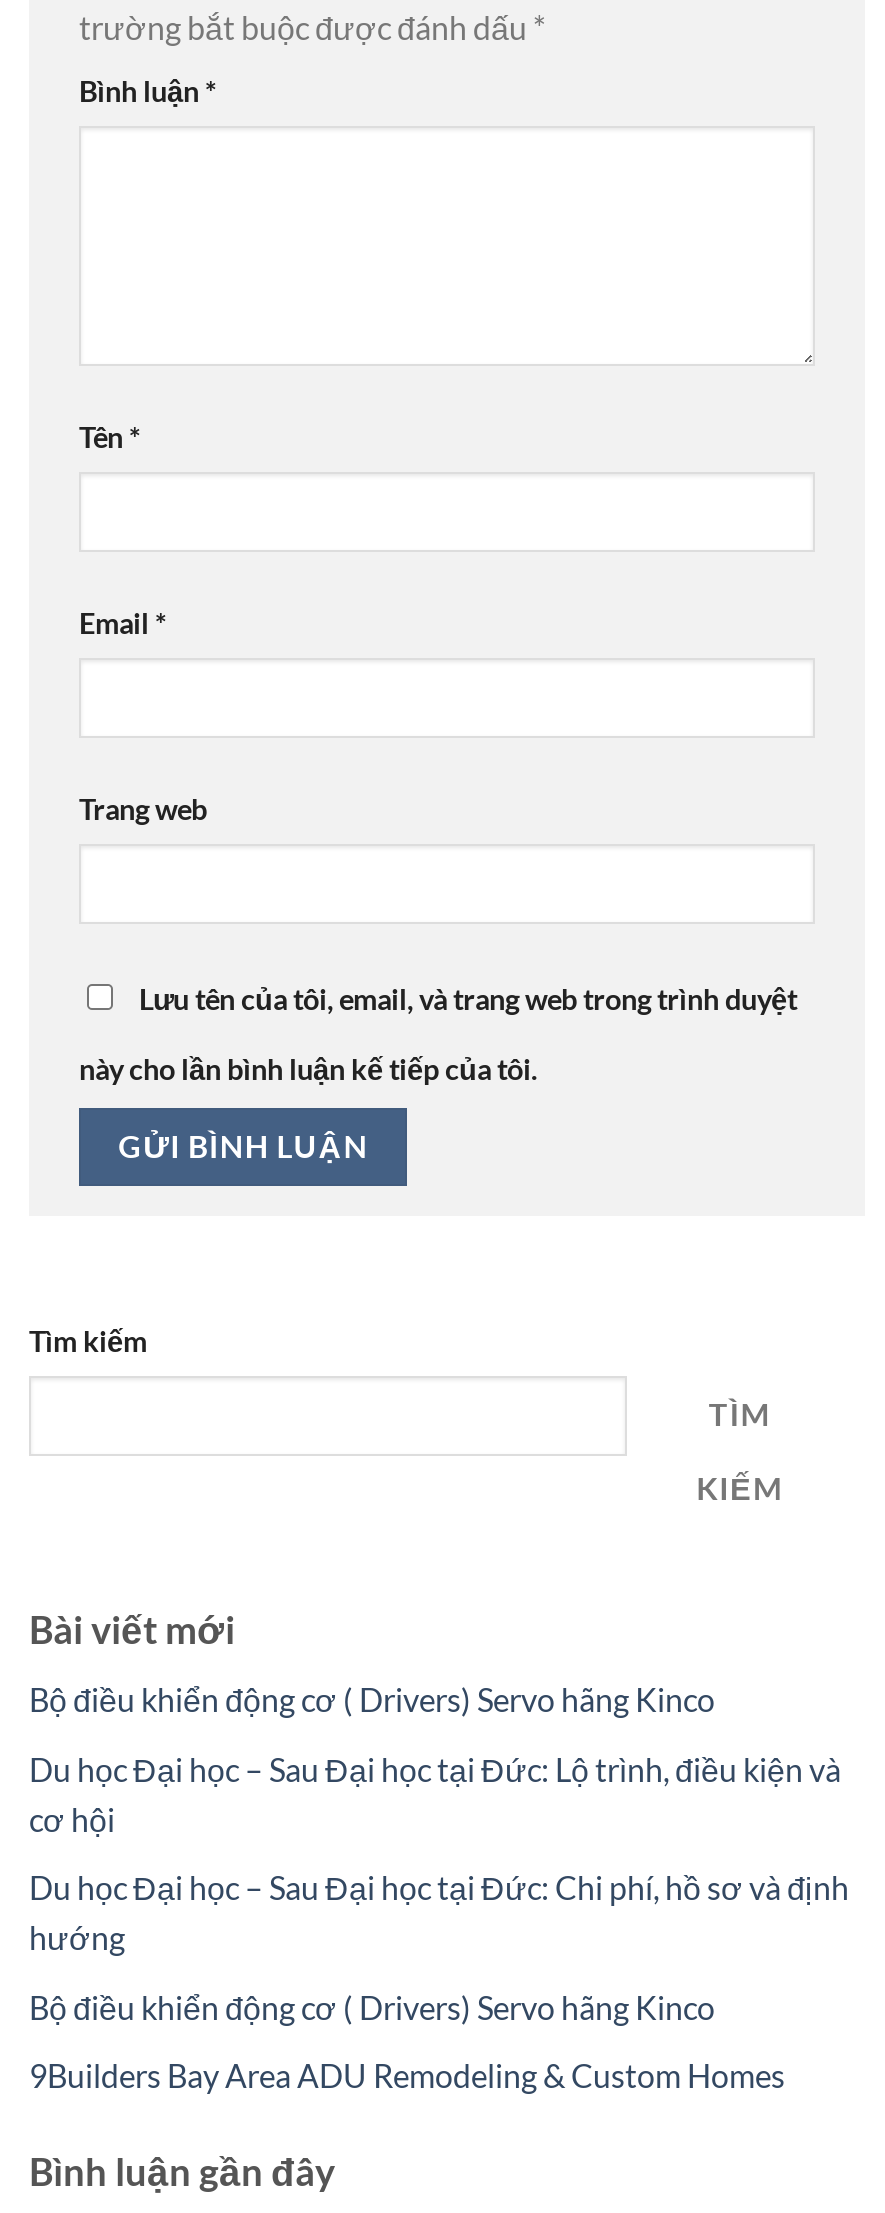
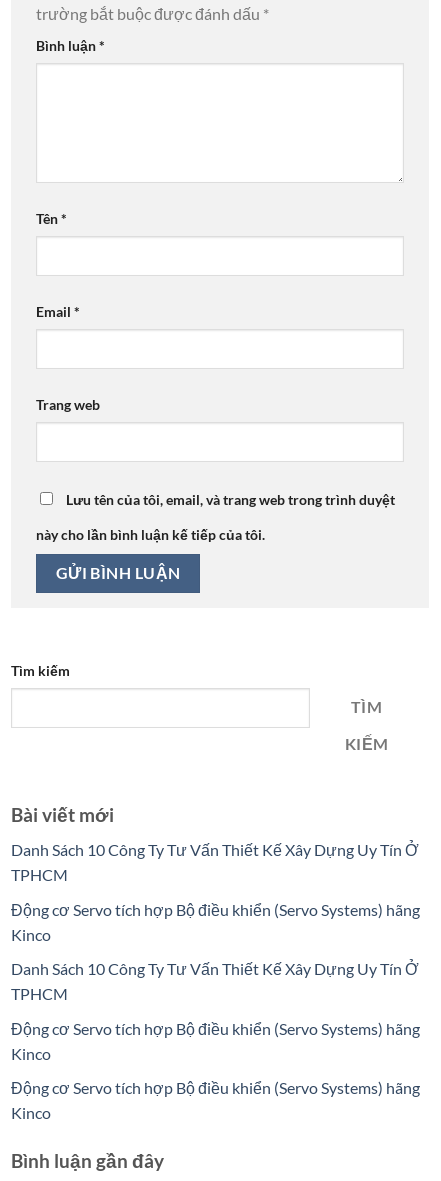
- Bộ điều khiển động cơ ( Drivers) Servo hãng Kinco
+ Danh Sách 10 Công Ty Tư Vấn Thiết Kế Xây Dựng Uy Tín Ở
+ TPHCM

- Du học Đại học – Sau Đại học tại Đức: Lộ trình, điều kiện và
- cơ hội
+ Động cơ Servo tích hợp Bộ điều khiển (Servo Systems) hãng
+ Kinco

- Du học Đại học – Sau Đại học tại Đức: Chi phí, hồ sơ và định
- hướng
+ Danh Sách 10 Công Ty Tư Vấn Thiết Kế Xây Dựng Uy Tín Ở
+ TPHCM

- Bộ điều khiển động cơ ( Drivers) Servo hãng Kinco
+ Động cơ Servo tích hợp Bộ điều khiển (Servo Systems) hãng
+ Kinco

- 9Builders Bay Area ADU Remodeling & Custom Homes
+ Động cơ Servo tích hợp Bộ điều khiển (Servo Systems) hãng
+ Kinco
